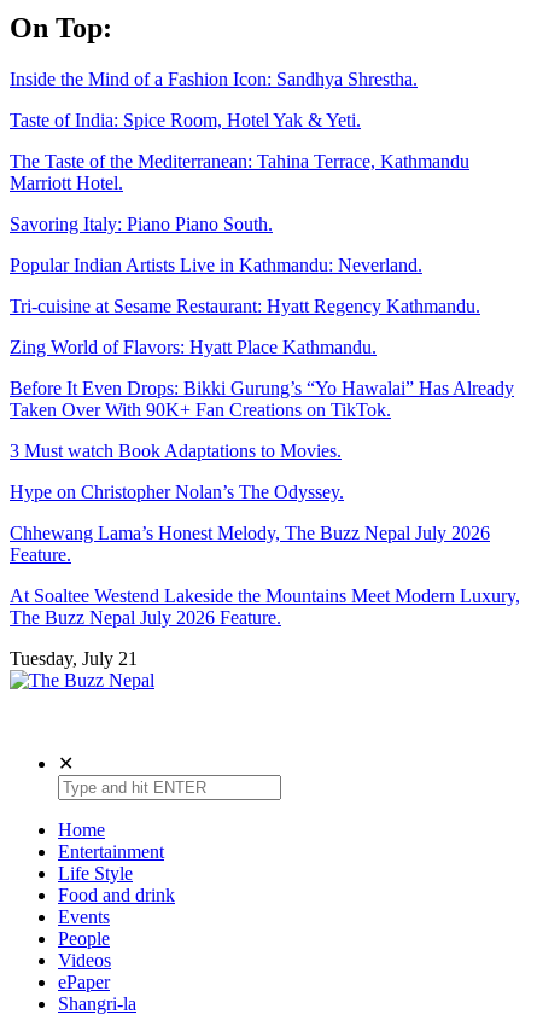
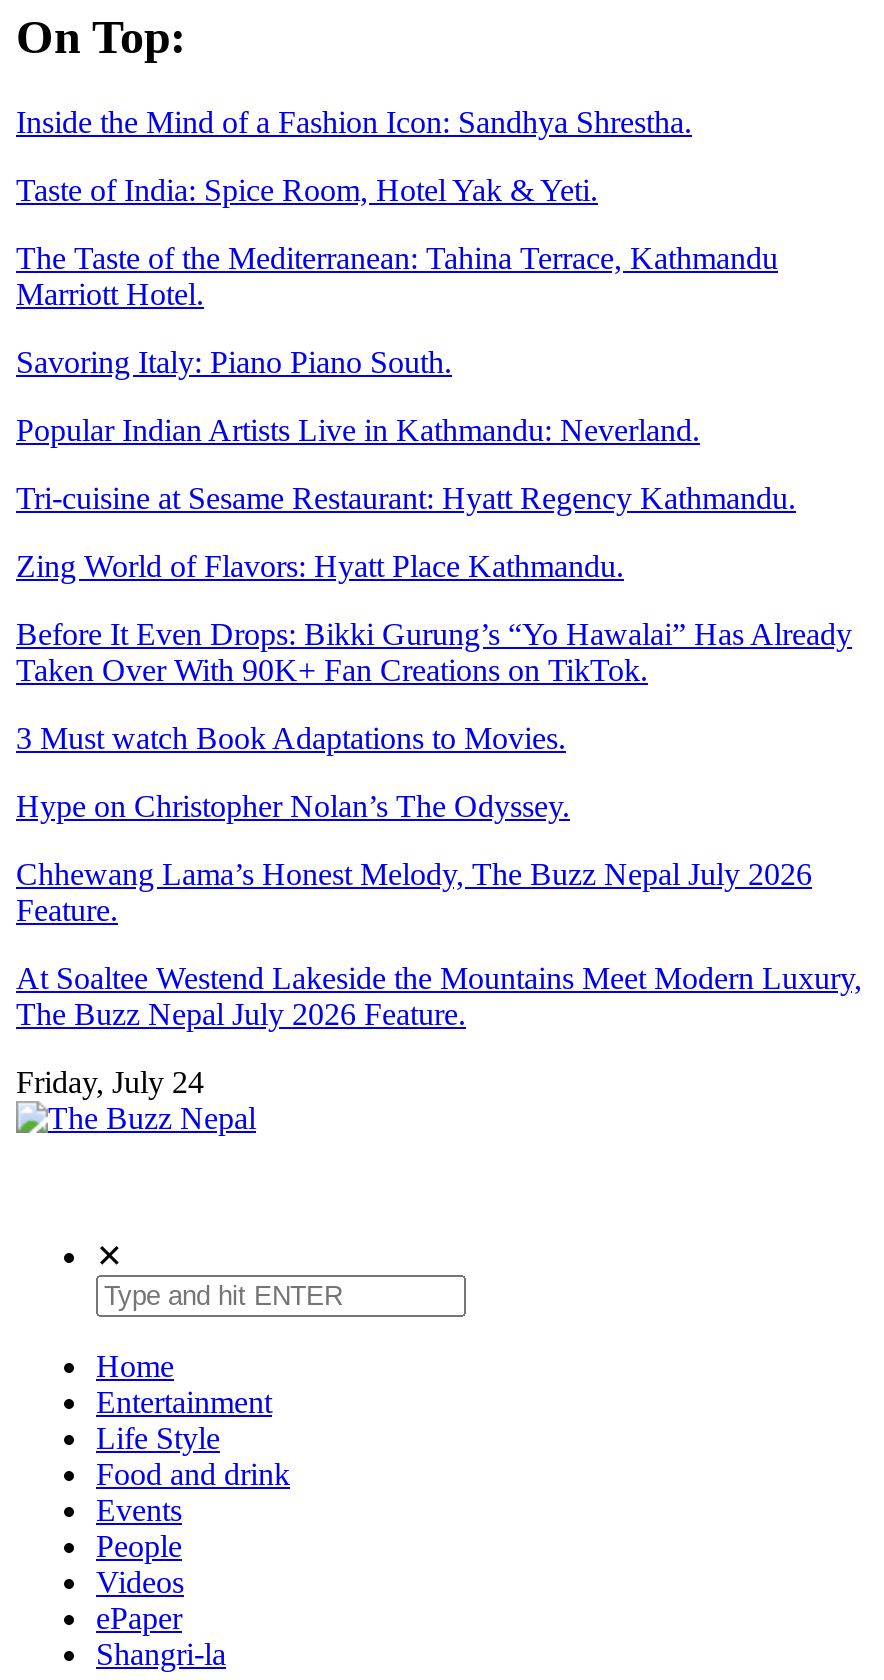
- Tuesday, July 21
+ Friday, July 24
